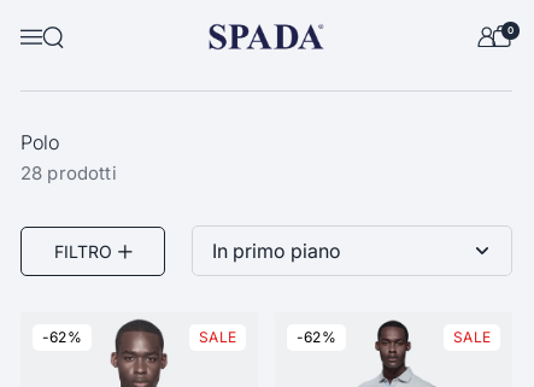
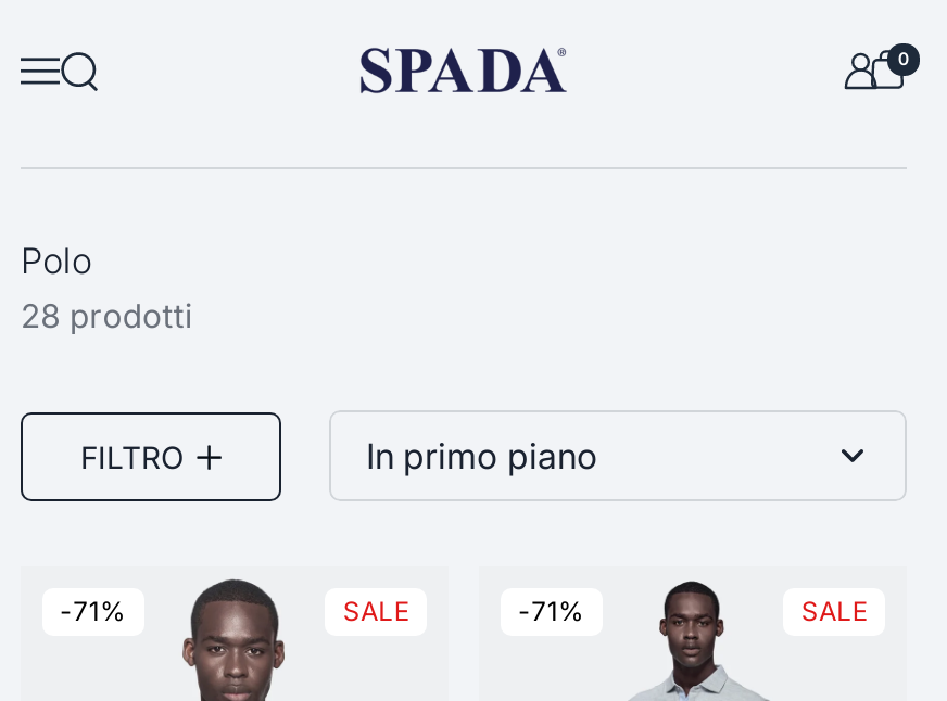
- -62%
+ -71%

- -62%
+ -71%
